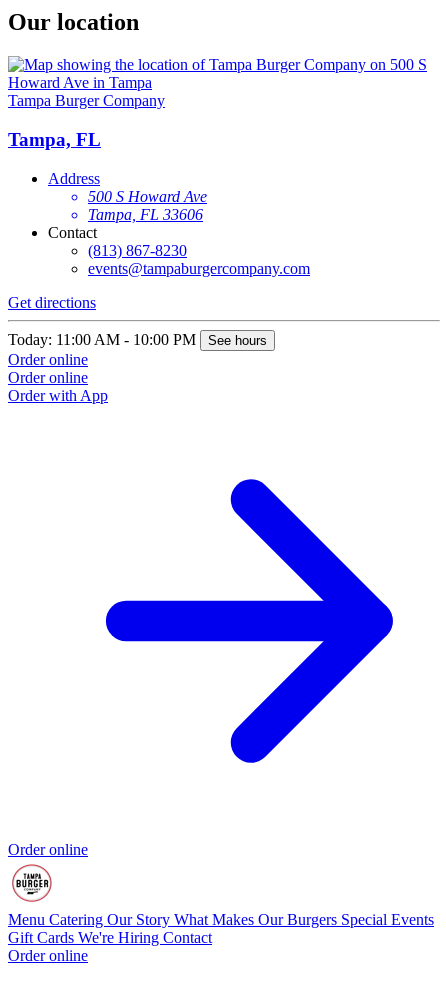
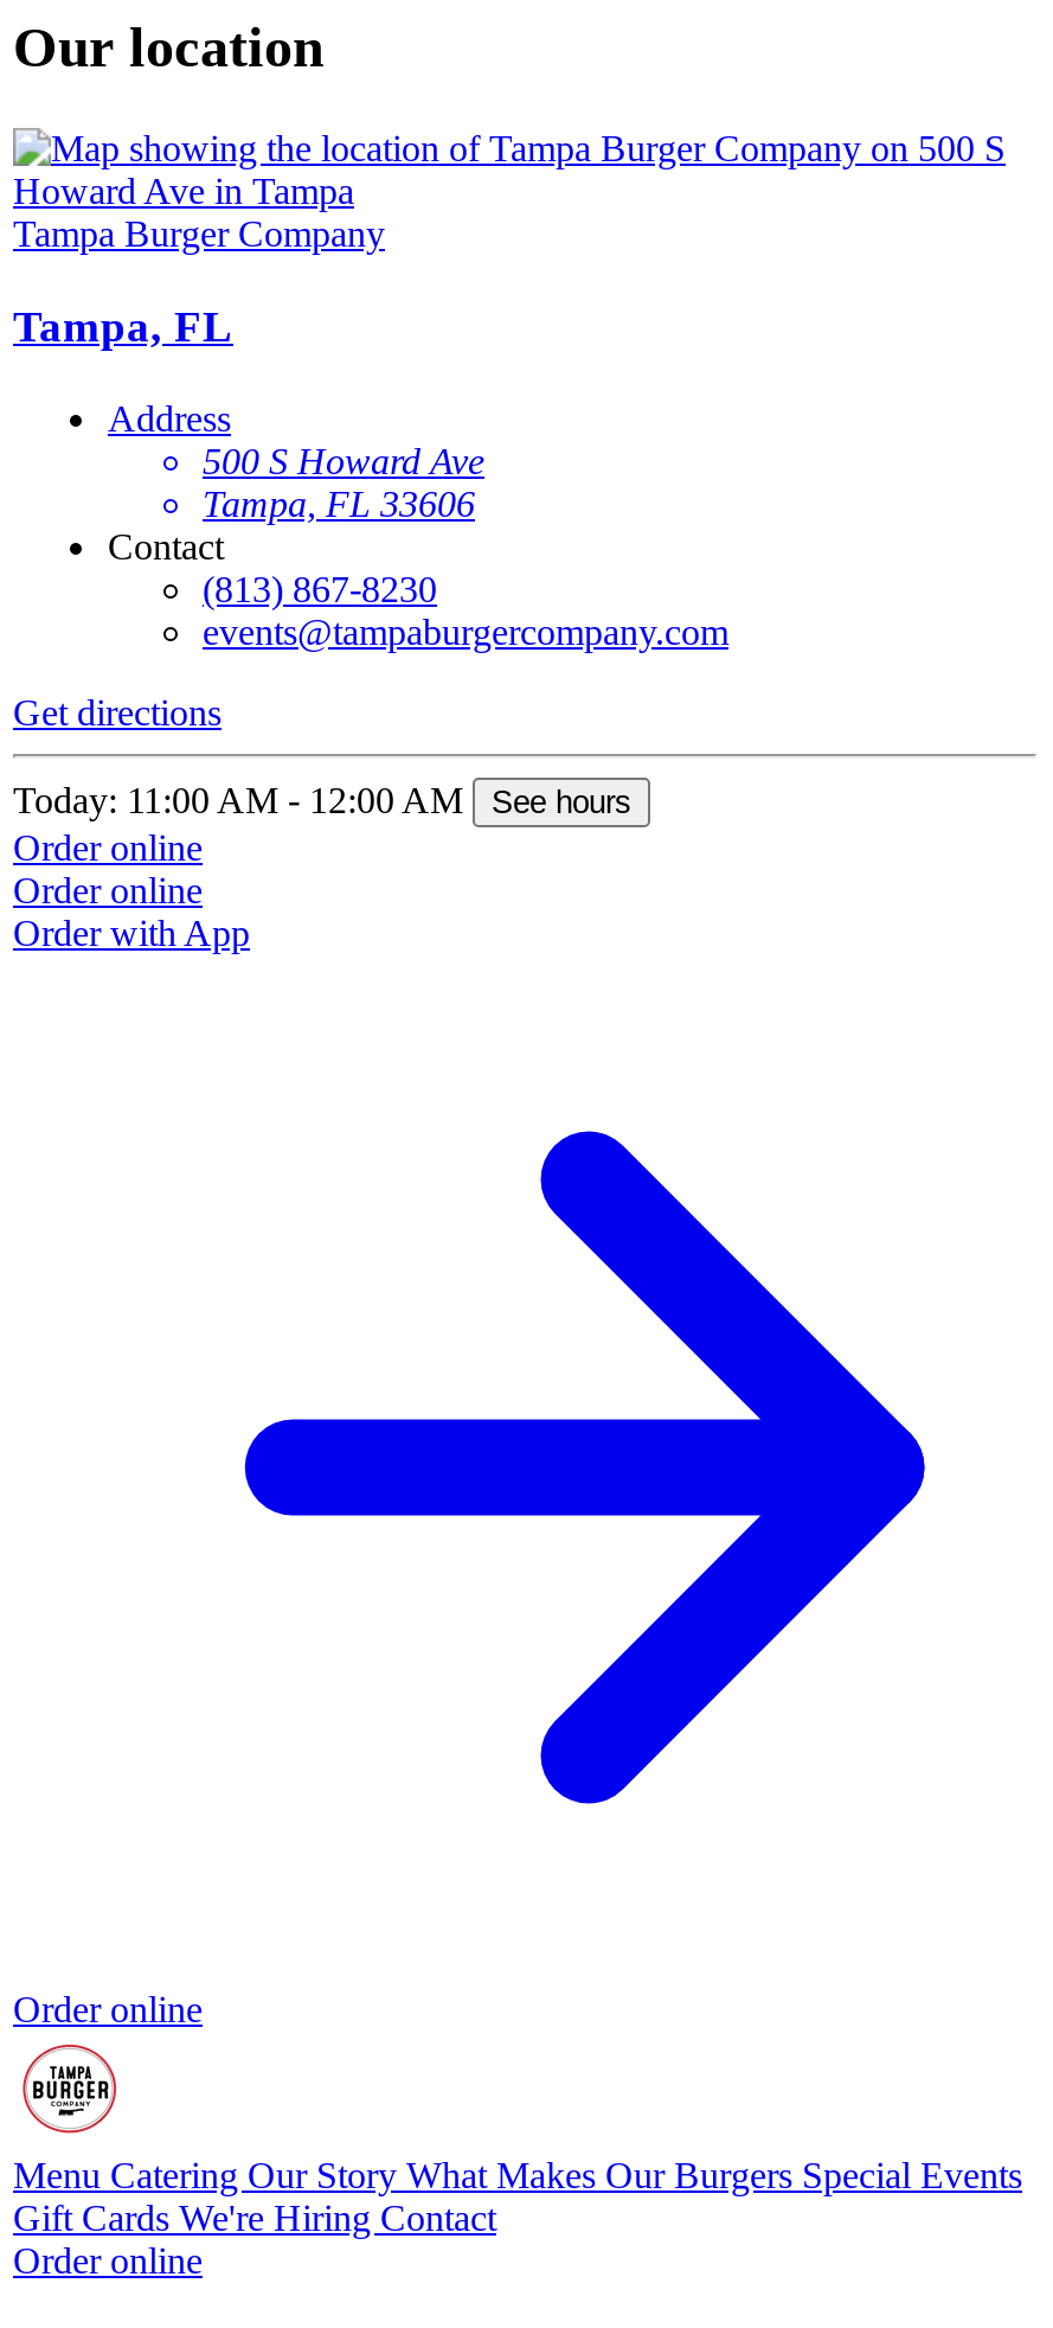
- Today: 11:00 AM - 10:00 PM See hours
+ Today: 11:00 AM - 12:00 AM See hours
